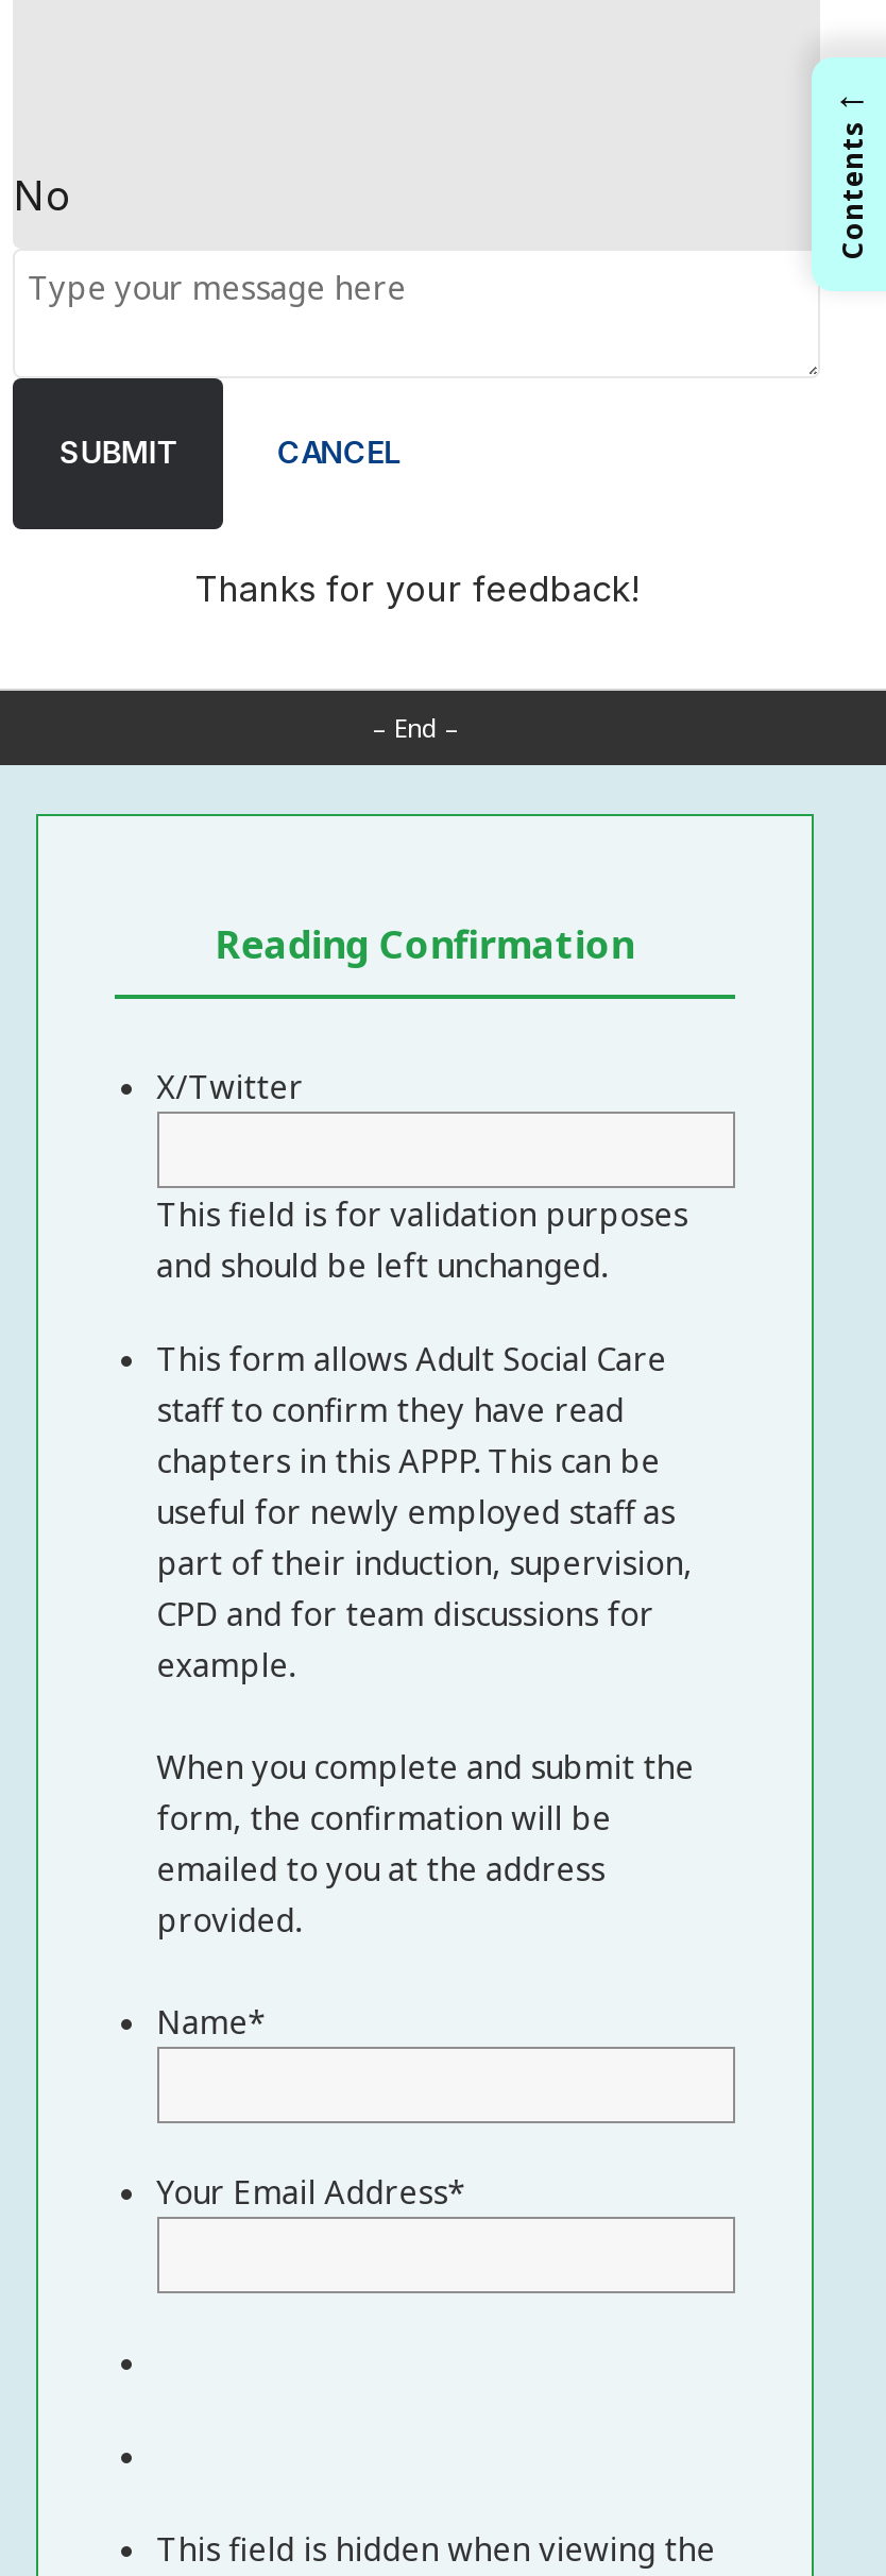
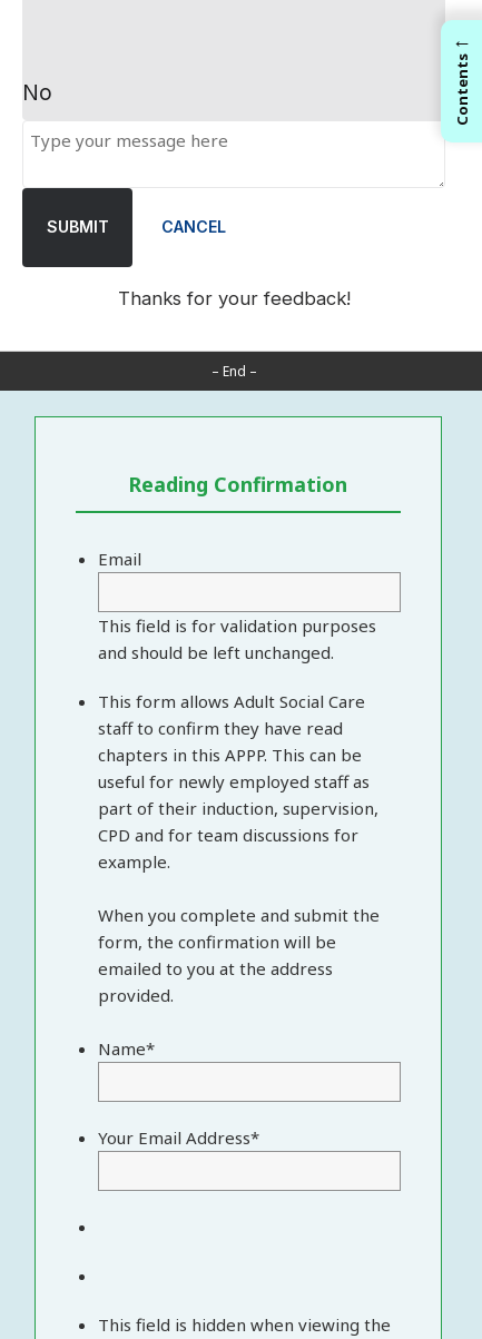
- X/Twitter
+ Email
